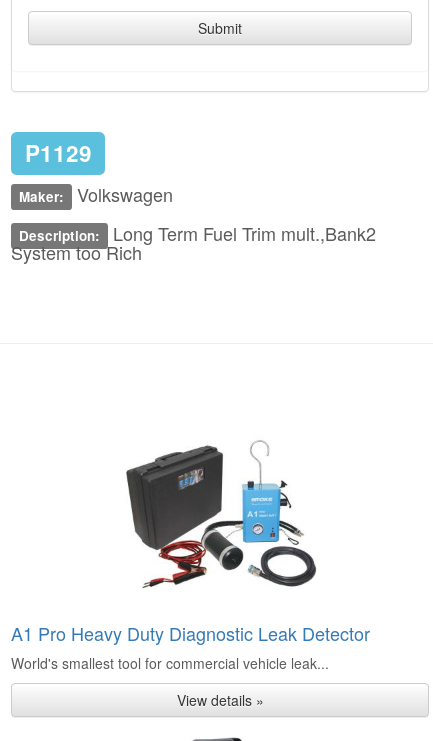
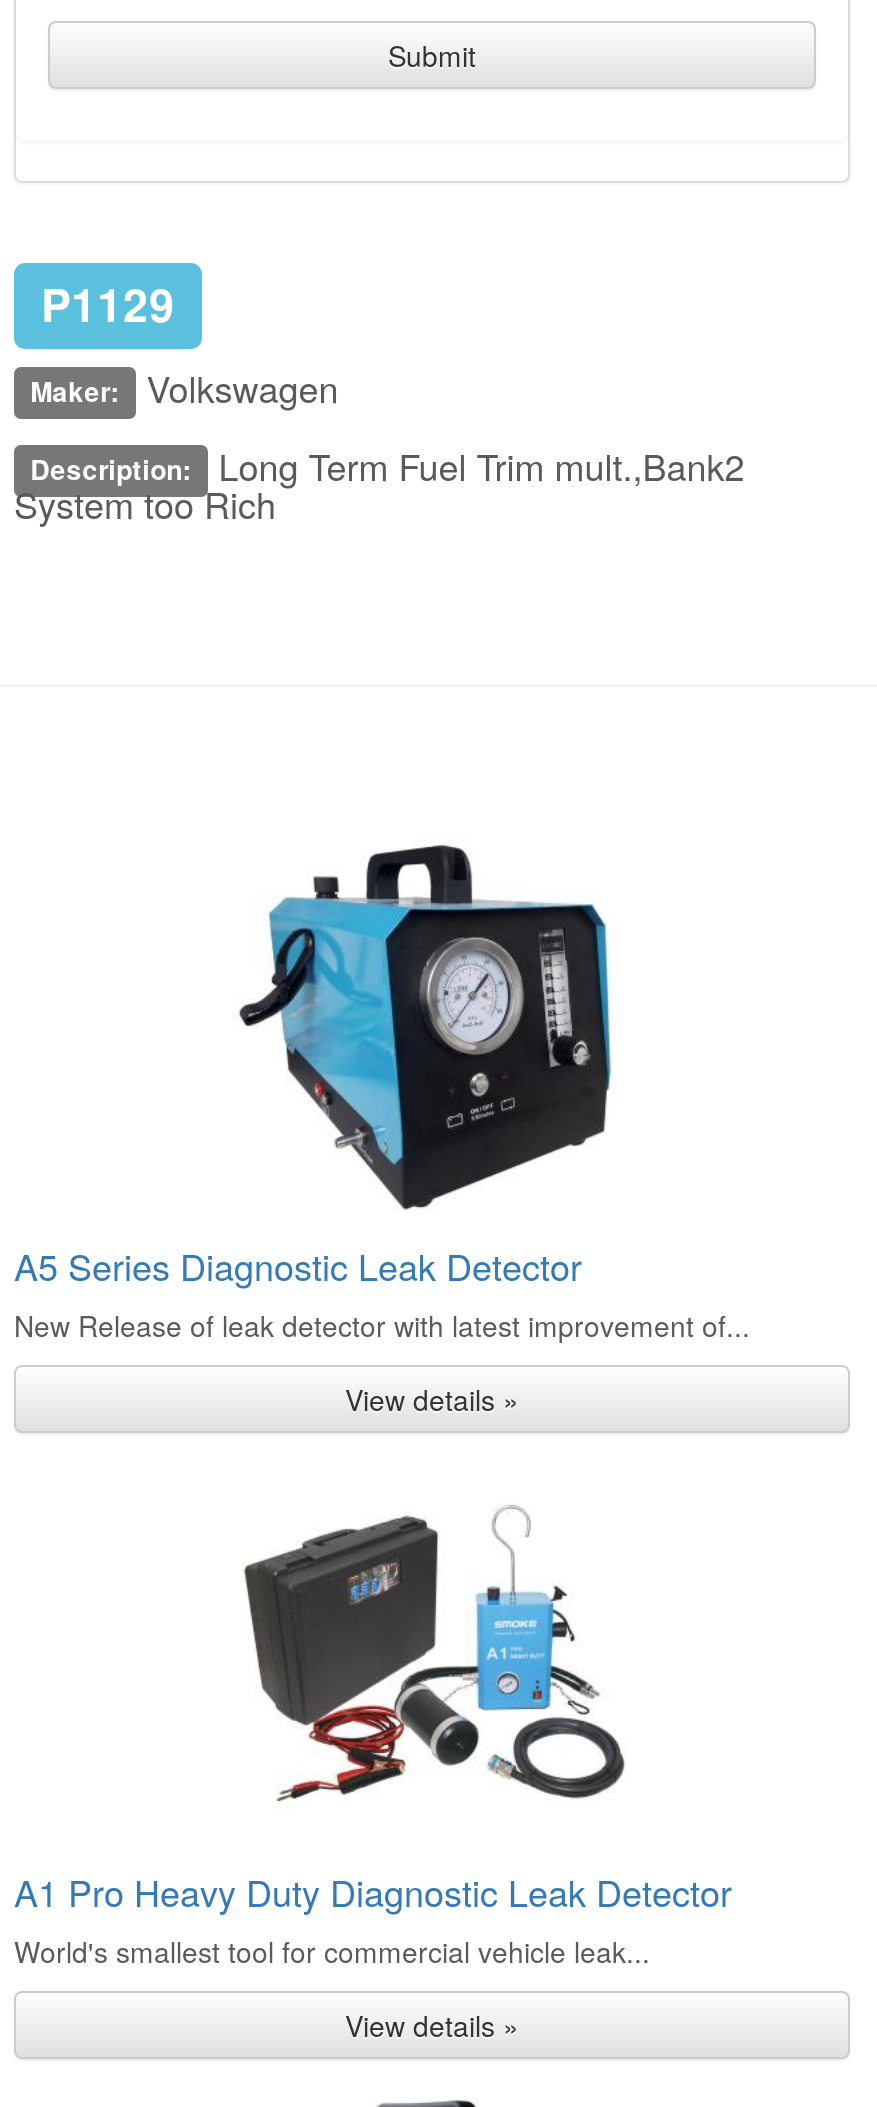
+ [image]
+ A5 Series Diagnostic Leak Detector
+ New Release of leak detector with latest improvement of...
+ View details »
